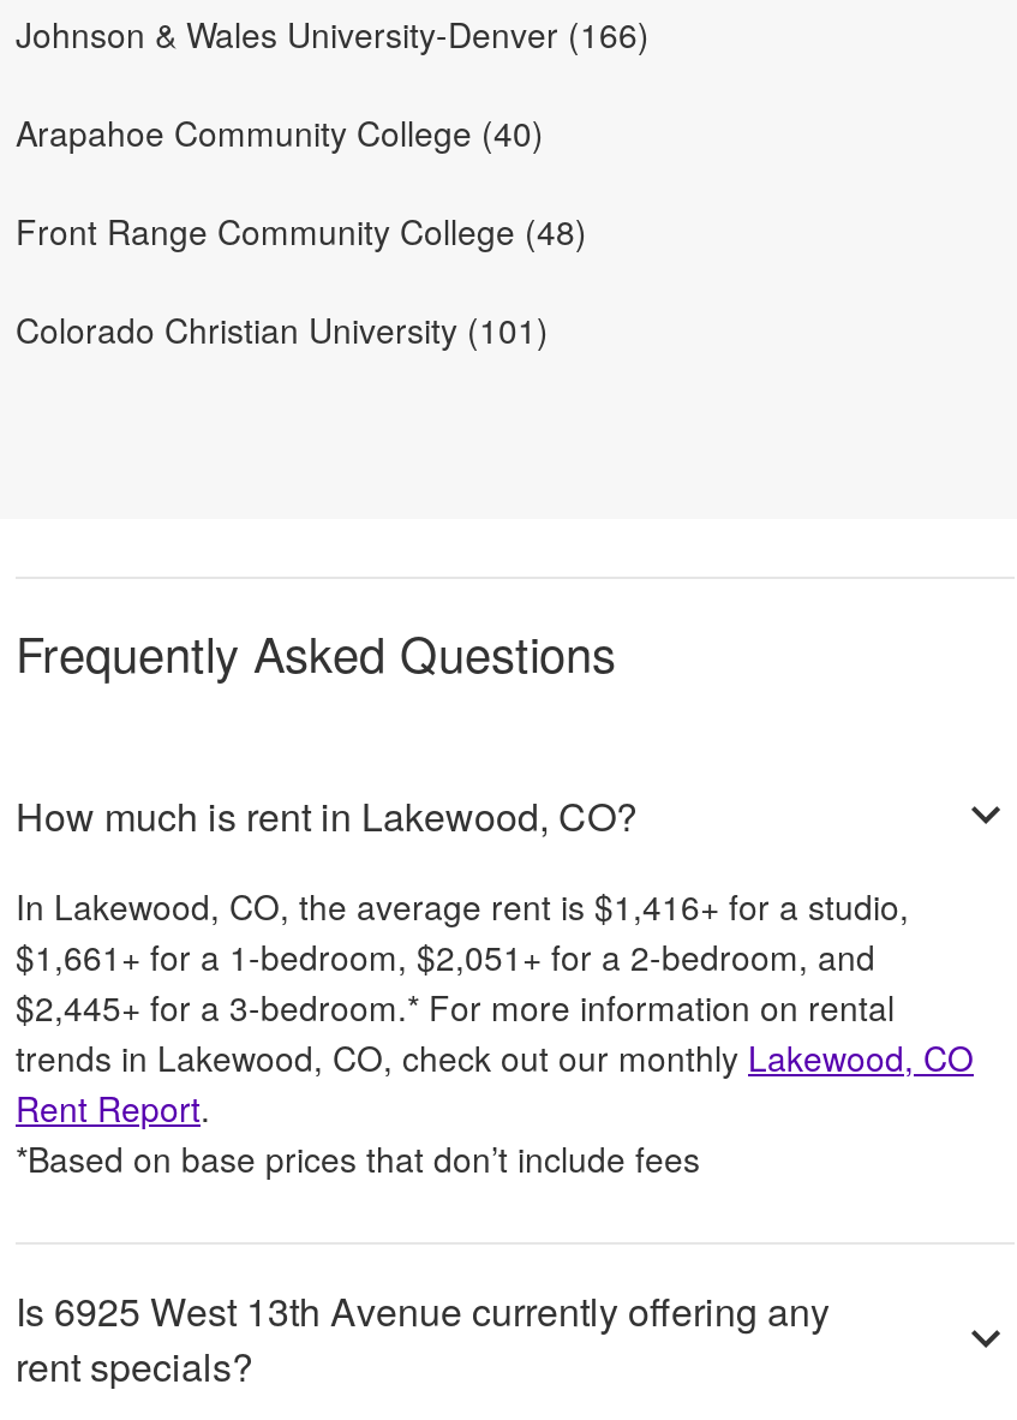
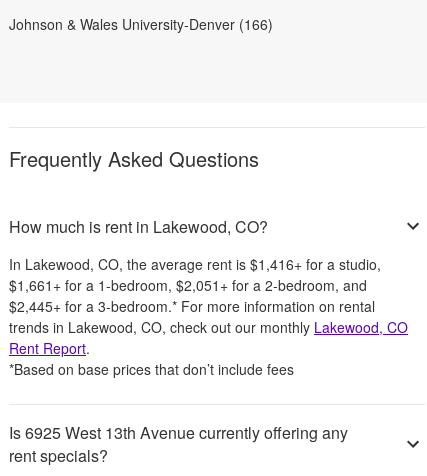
- Arapahoe Community College (40)
- Front Range Community College (48)
- Colorado Christian University (101)
